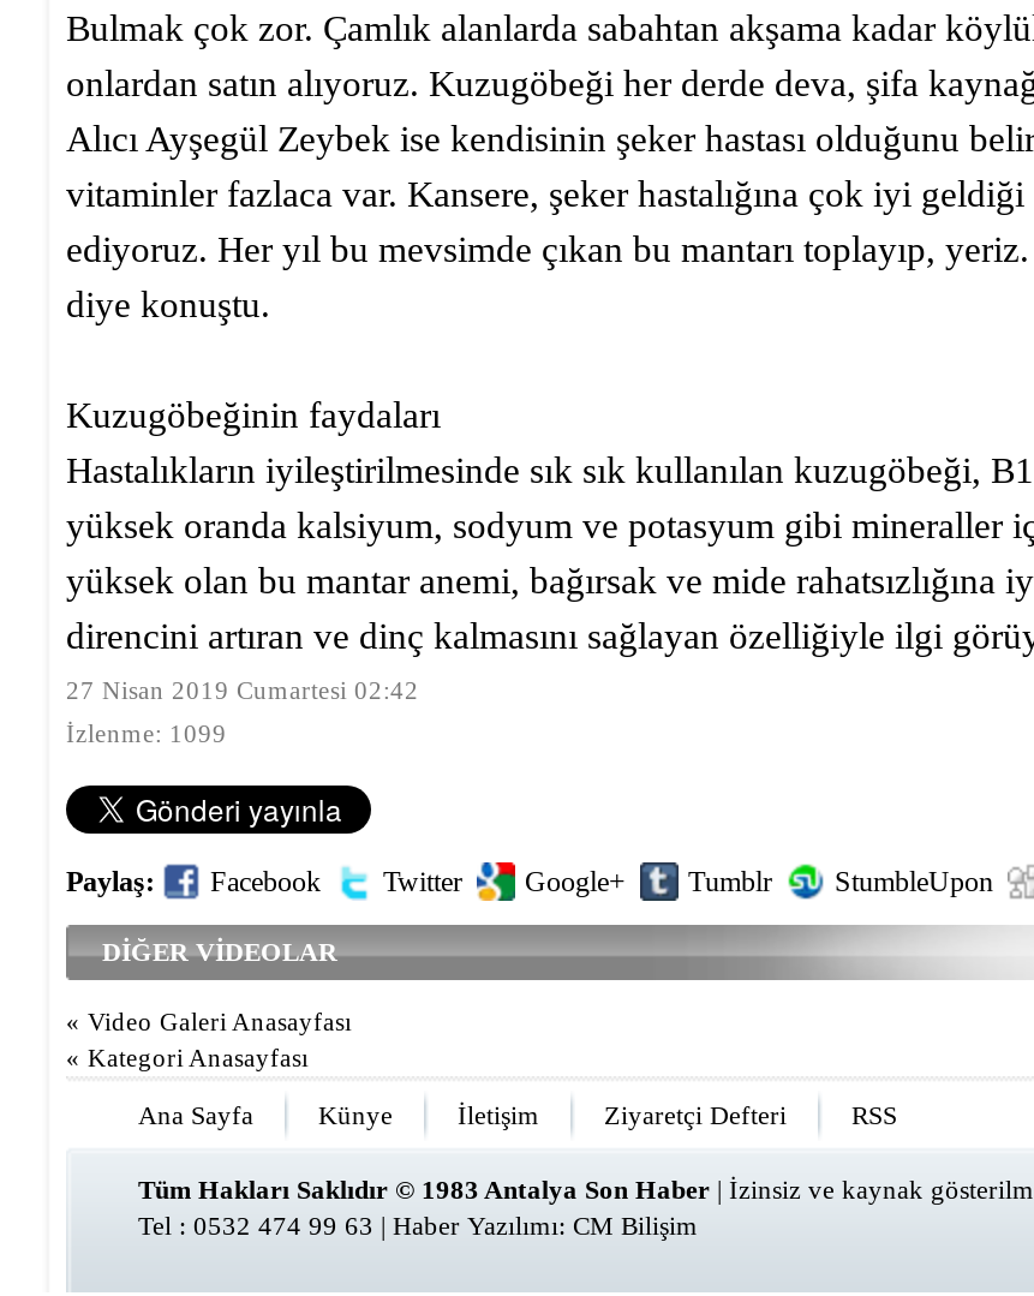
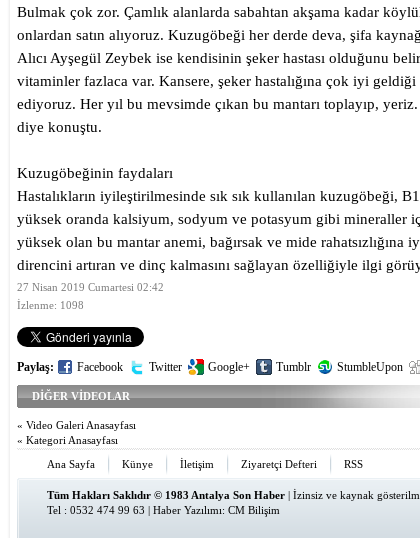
- İzlenme: 1099
+ İzlenme: 1098
